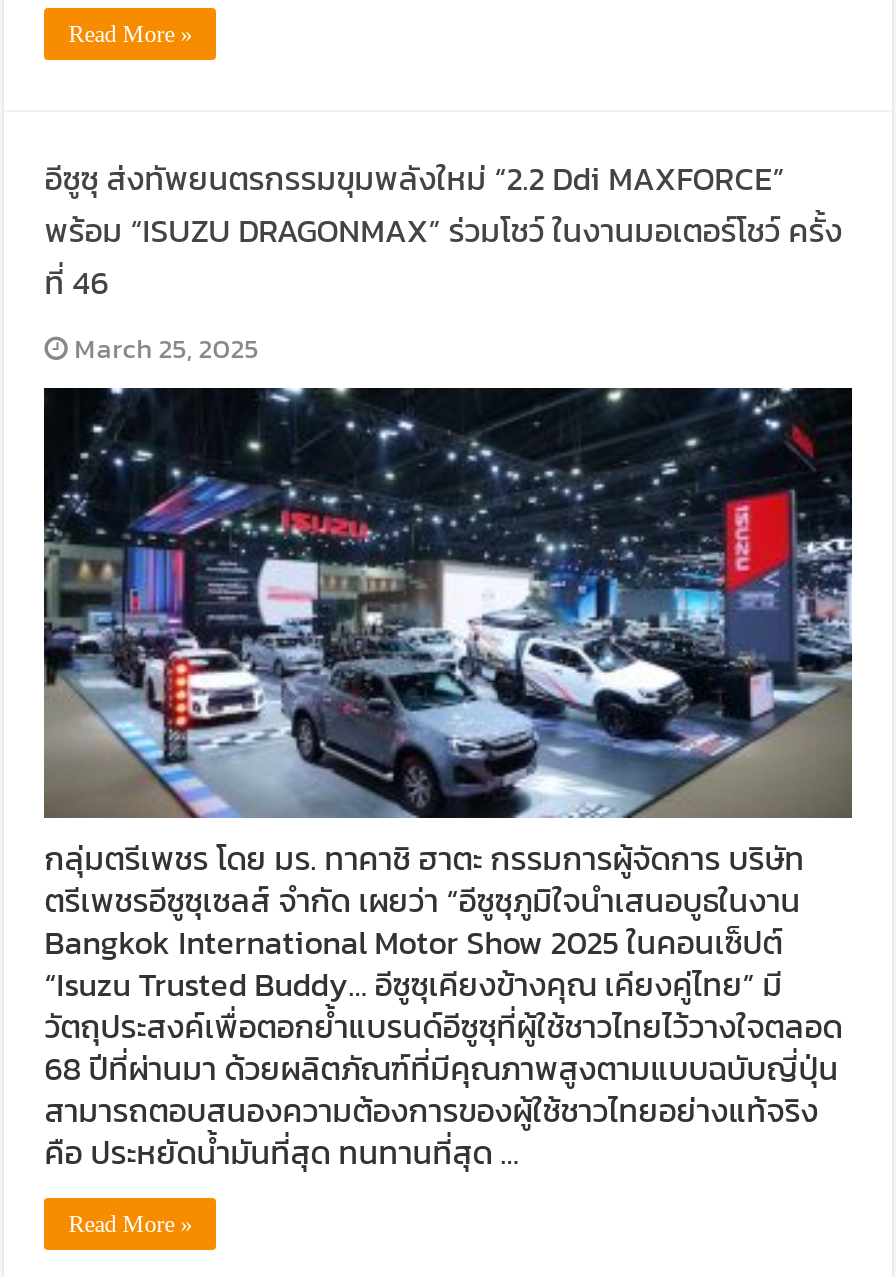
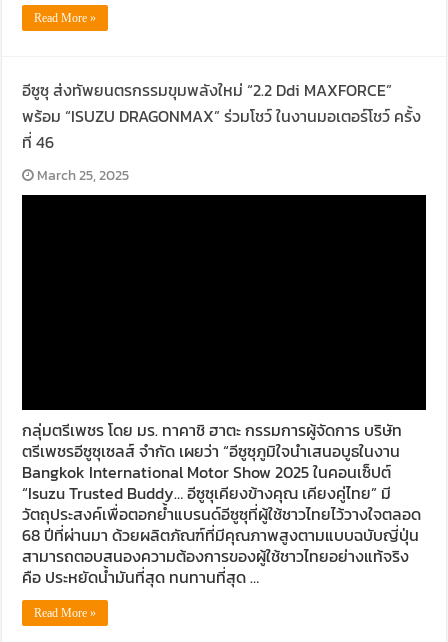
- [image]
